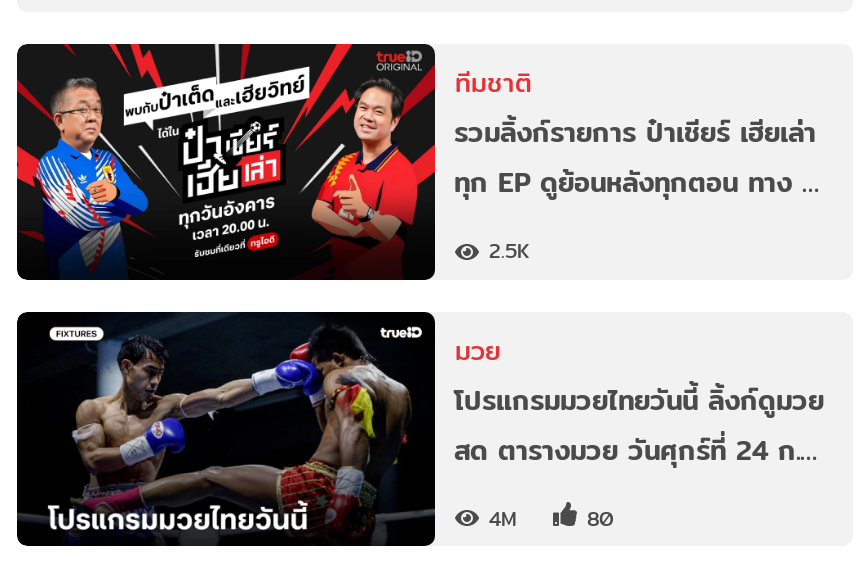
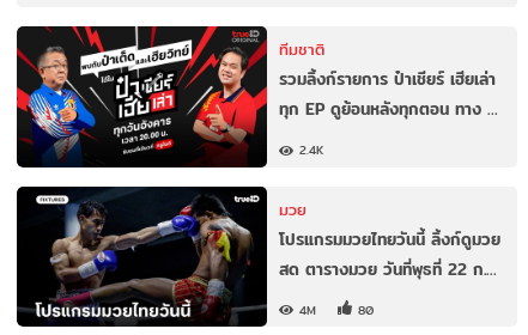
- 2.5K
+ 2.4K

- สด ตารางมวย วันศุกร์ที่ 24 ก.…
+ สด ตารางมวย วันที่พุธที่ 22 ก.…
